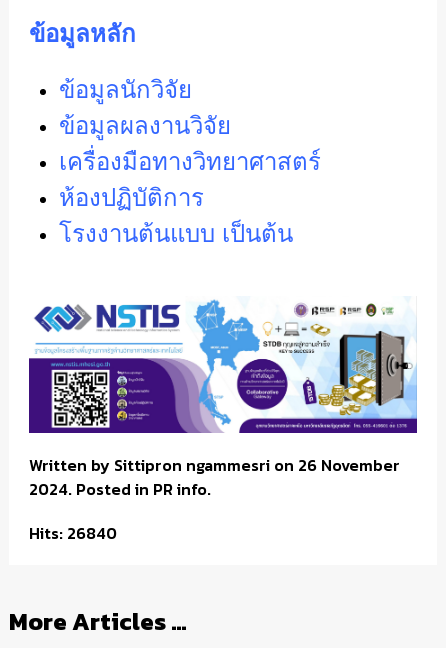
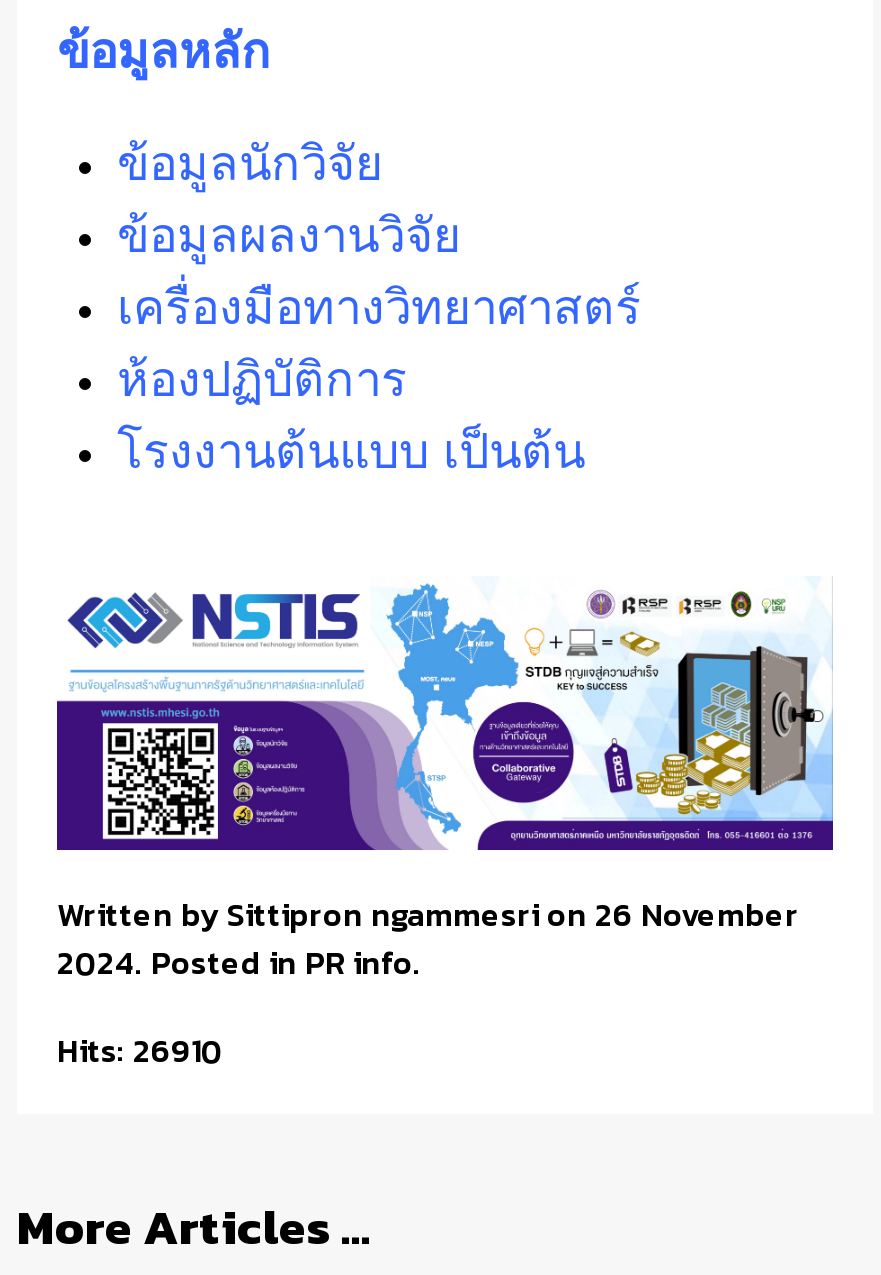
- Hits: 26840
+ Hits: 26910
